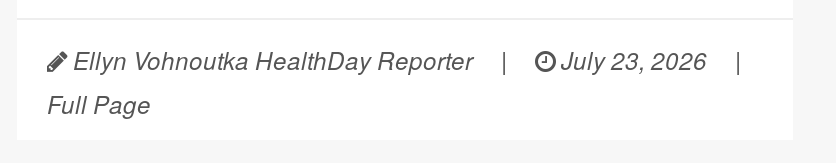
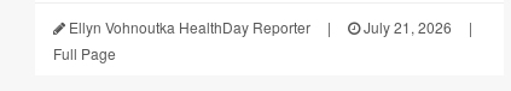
- July 23, 2026
+ July 21, 2026
